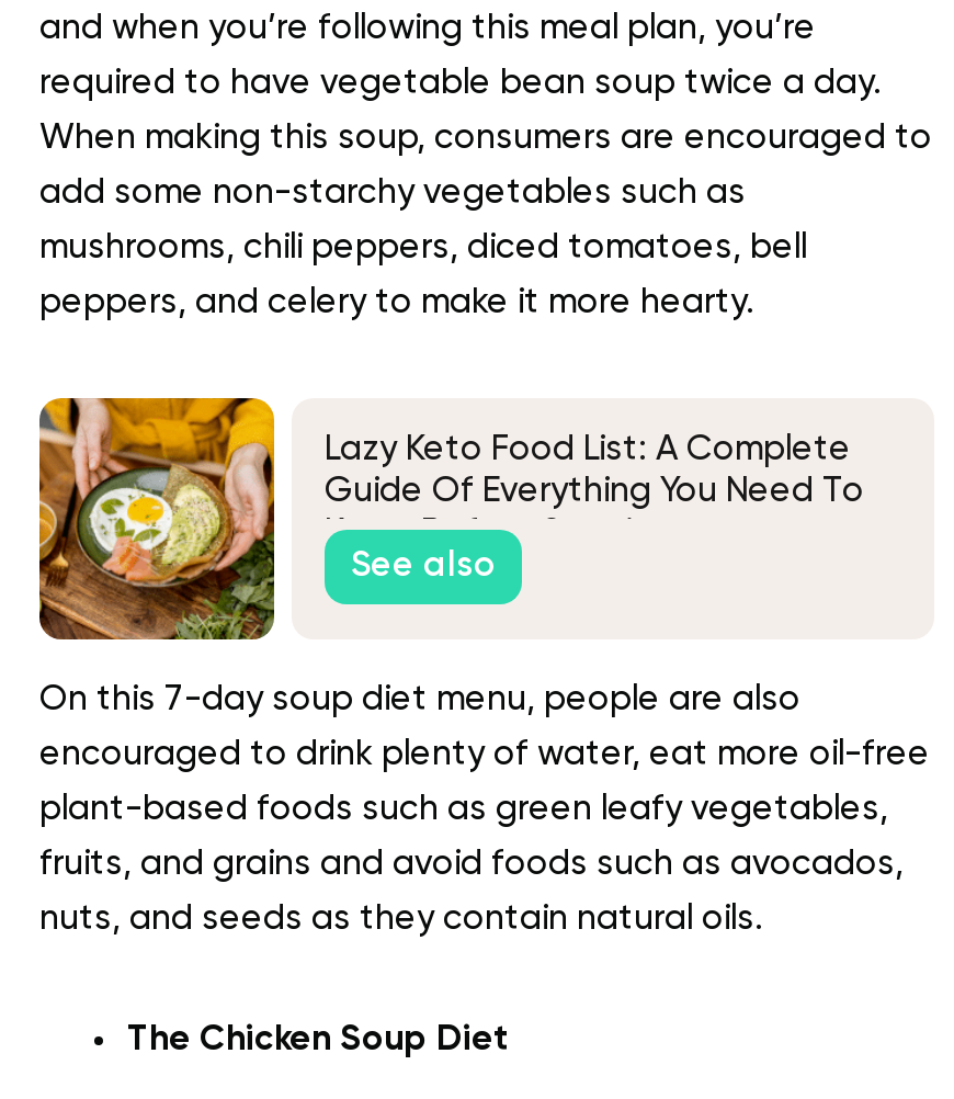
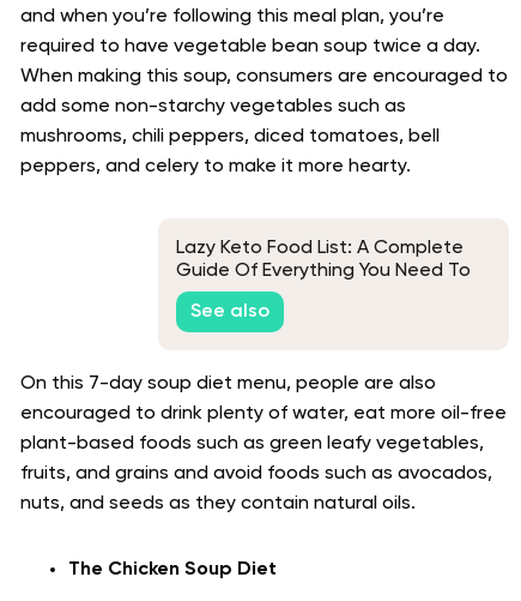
- [image]
